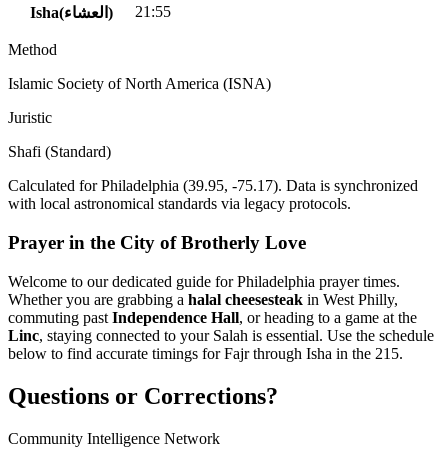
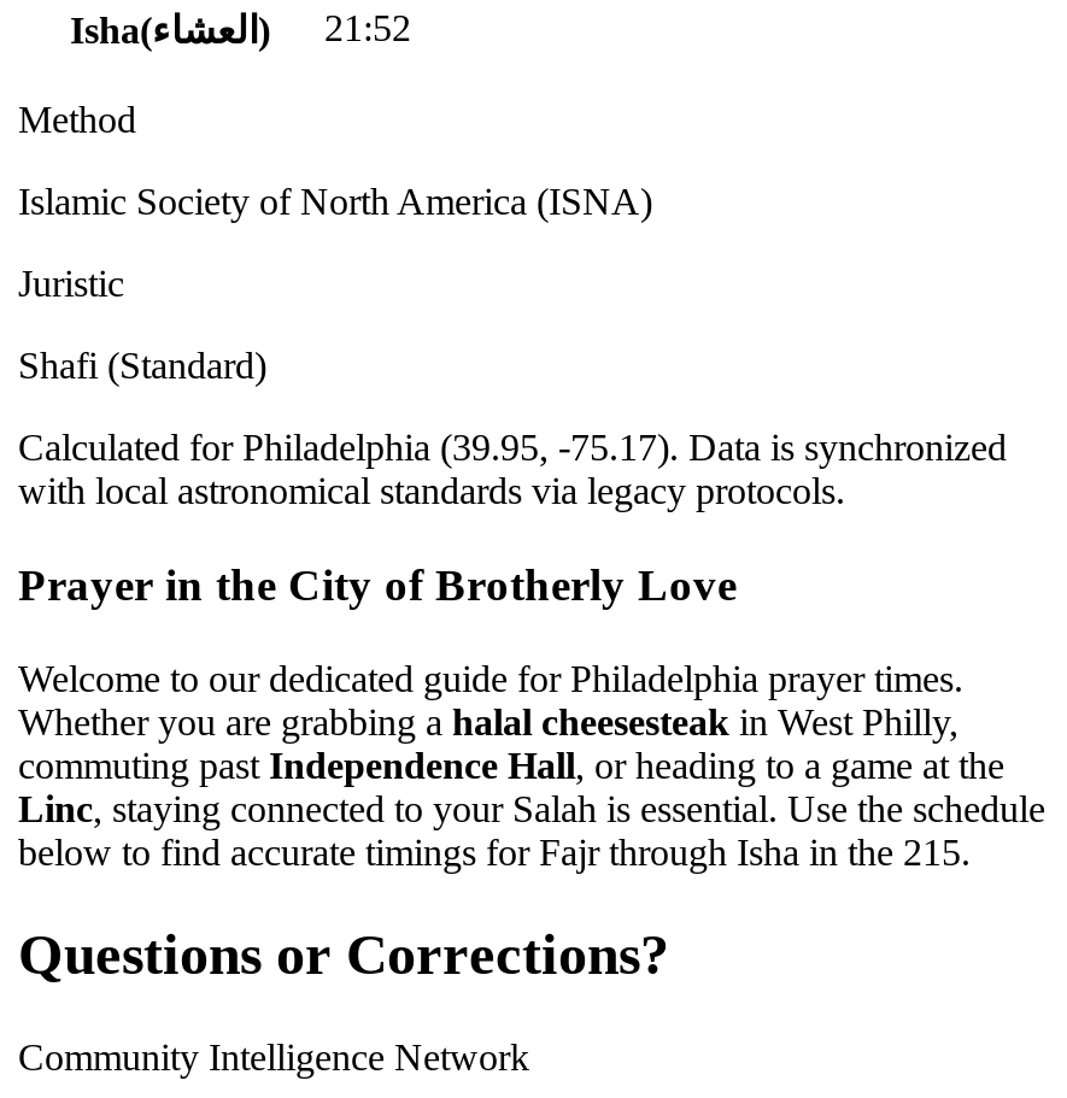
- 21:55
+ 21:52
